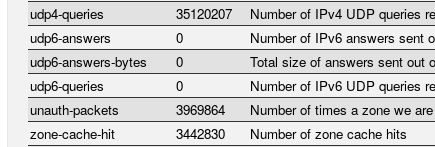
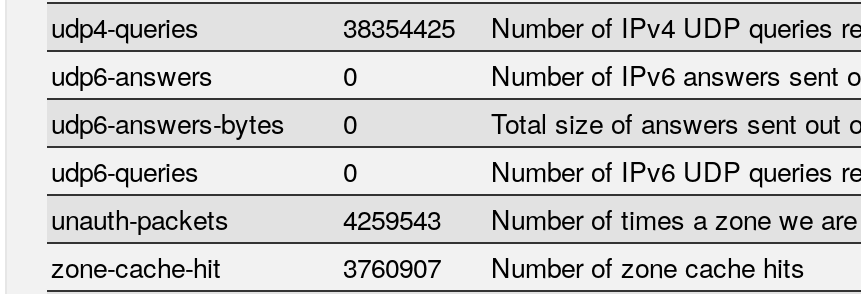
- 35120207
+ 38354425

- 3969864
+ 4259543

- 3442830 Number of zone cache hits
+ 3760907 Number of zone cache hits
